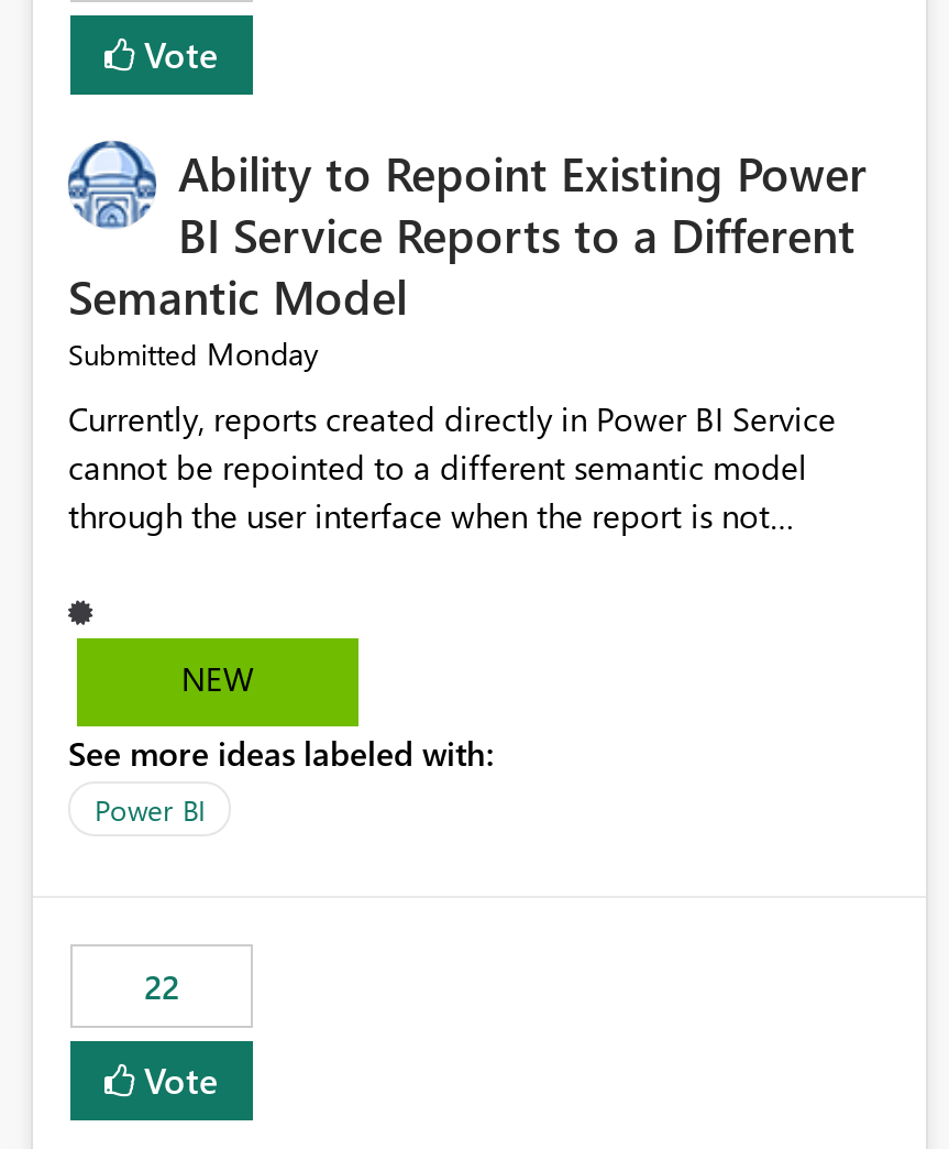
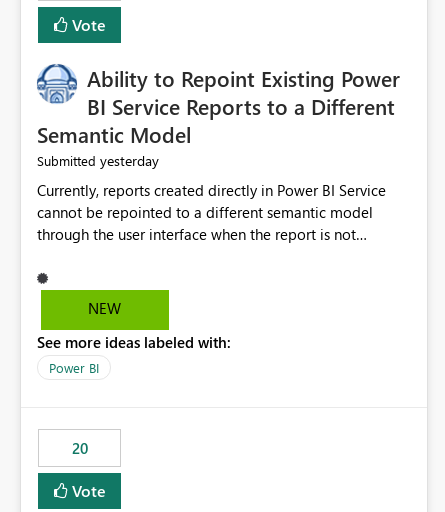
- Submitted Monday
+ Submitted yesterday

- 22
+ 20
